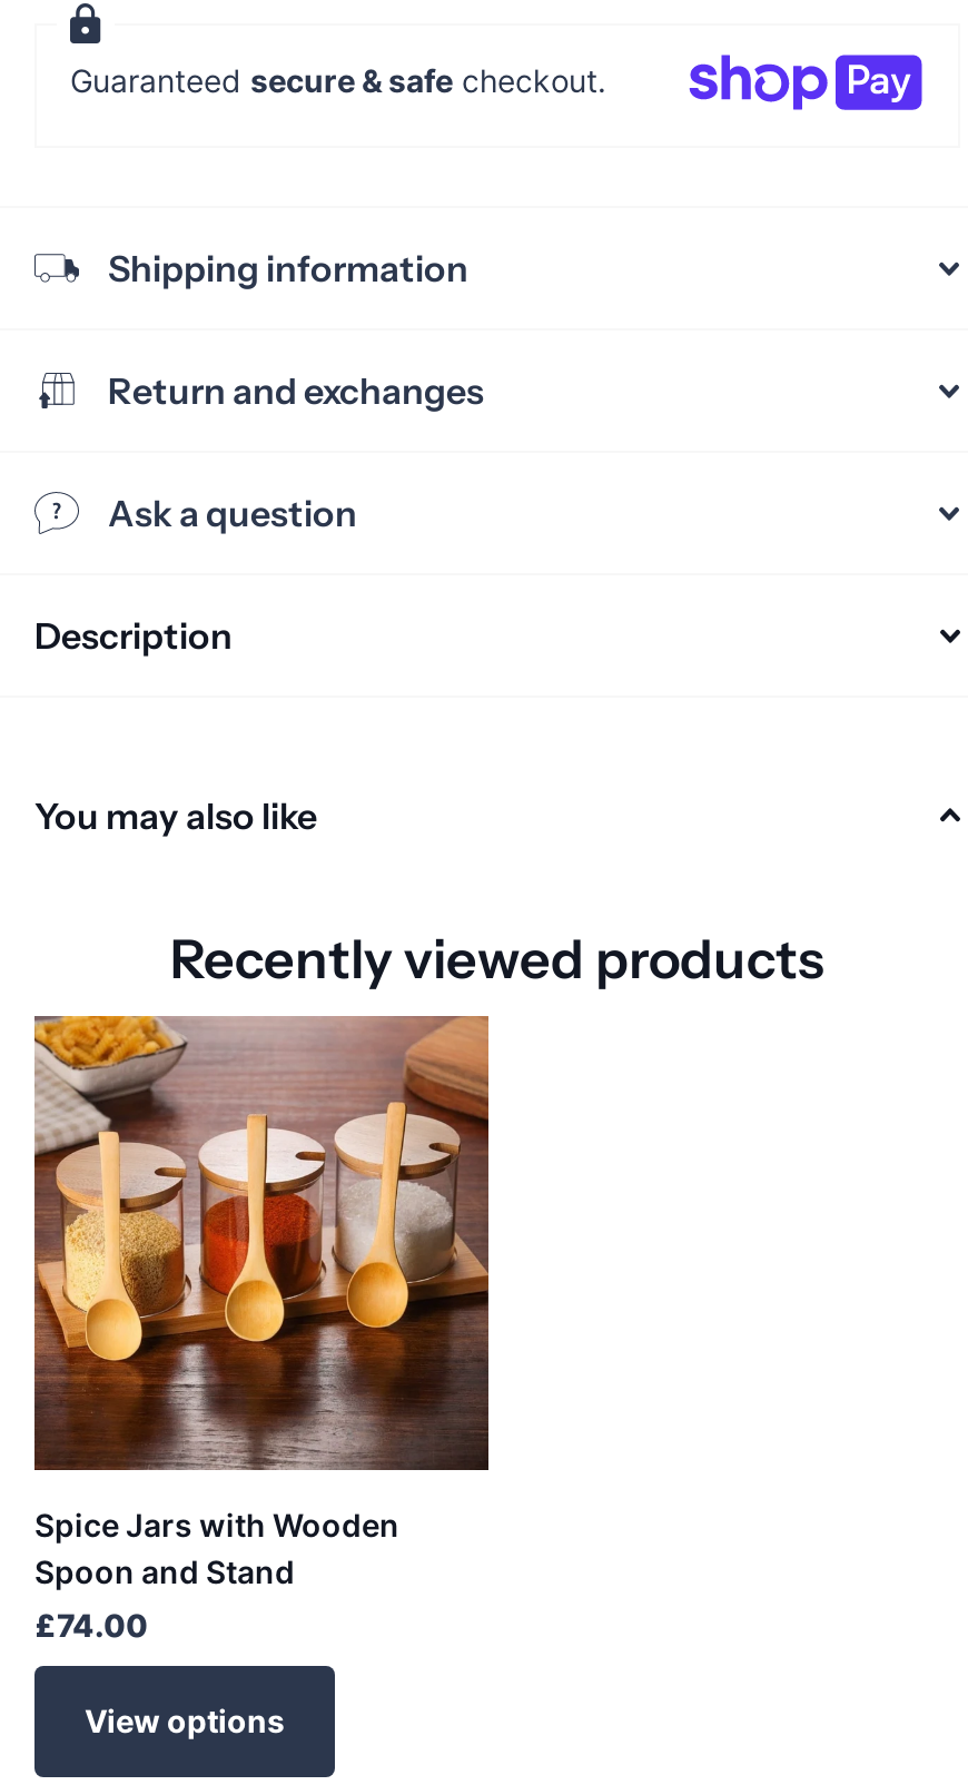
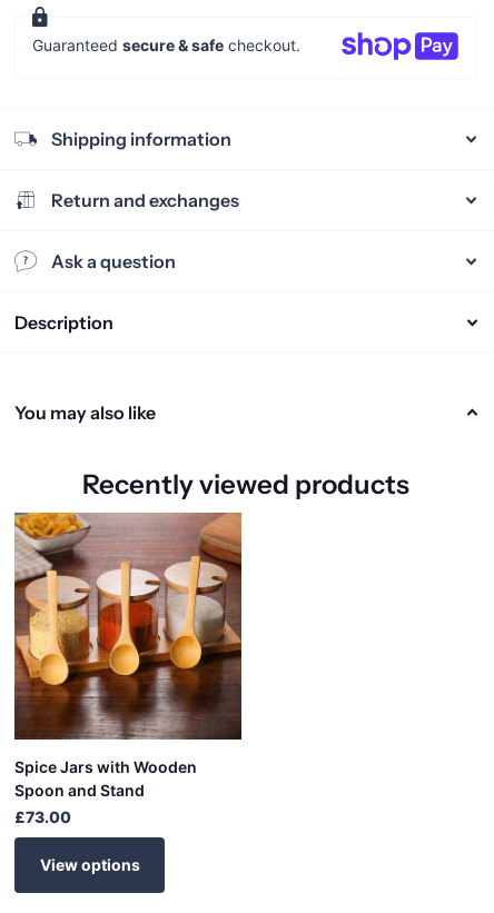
- £74.00
+ £73.00
